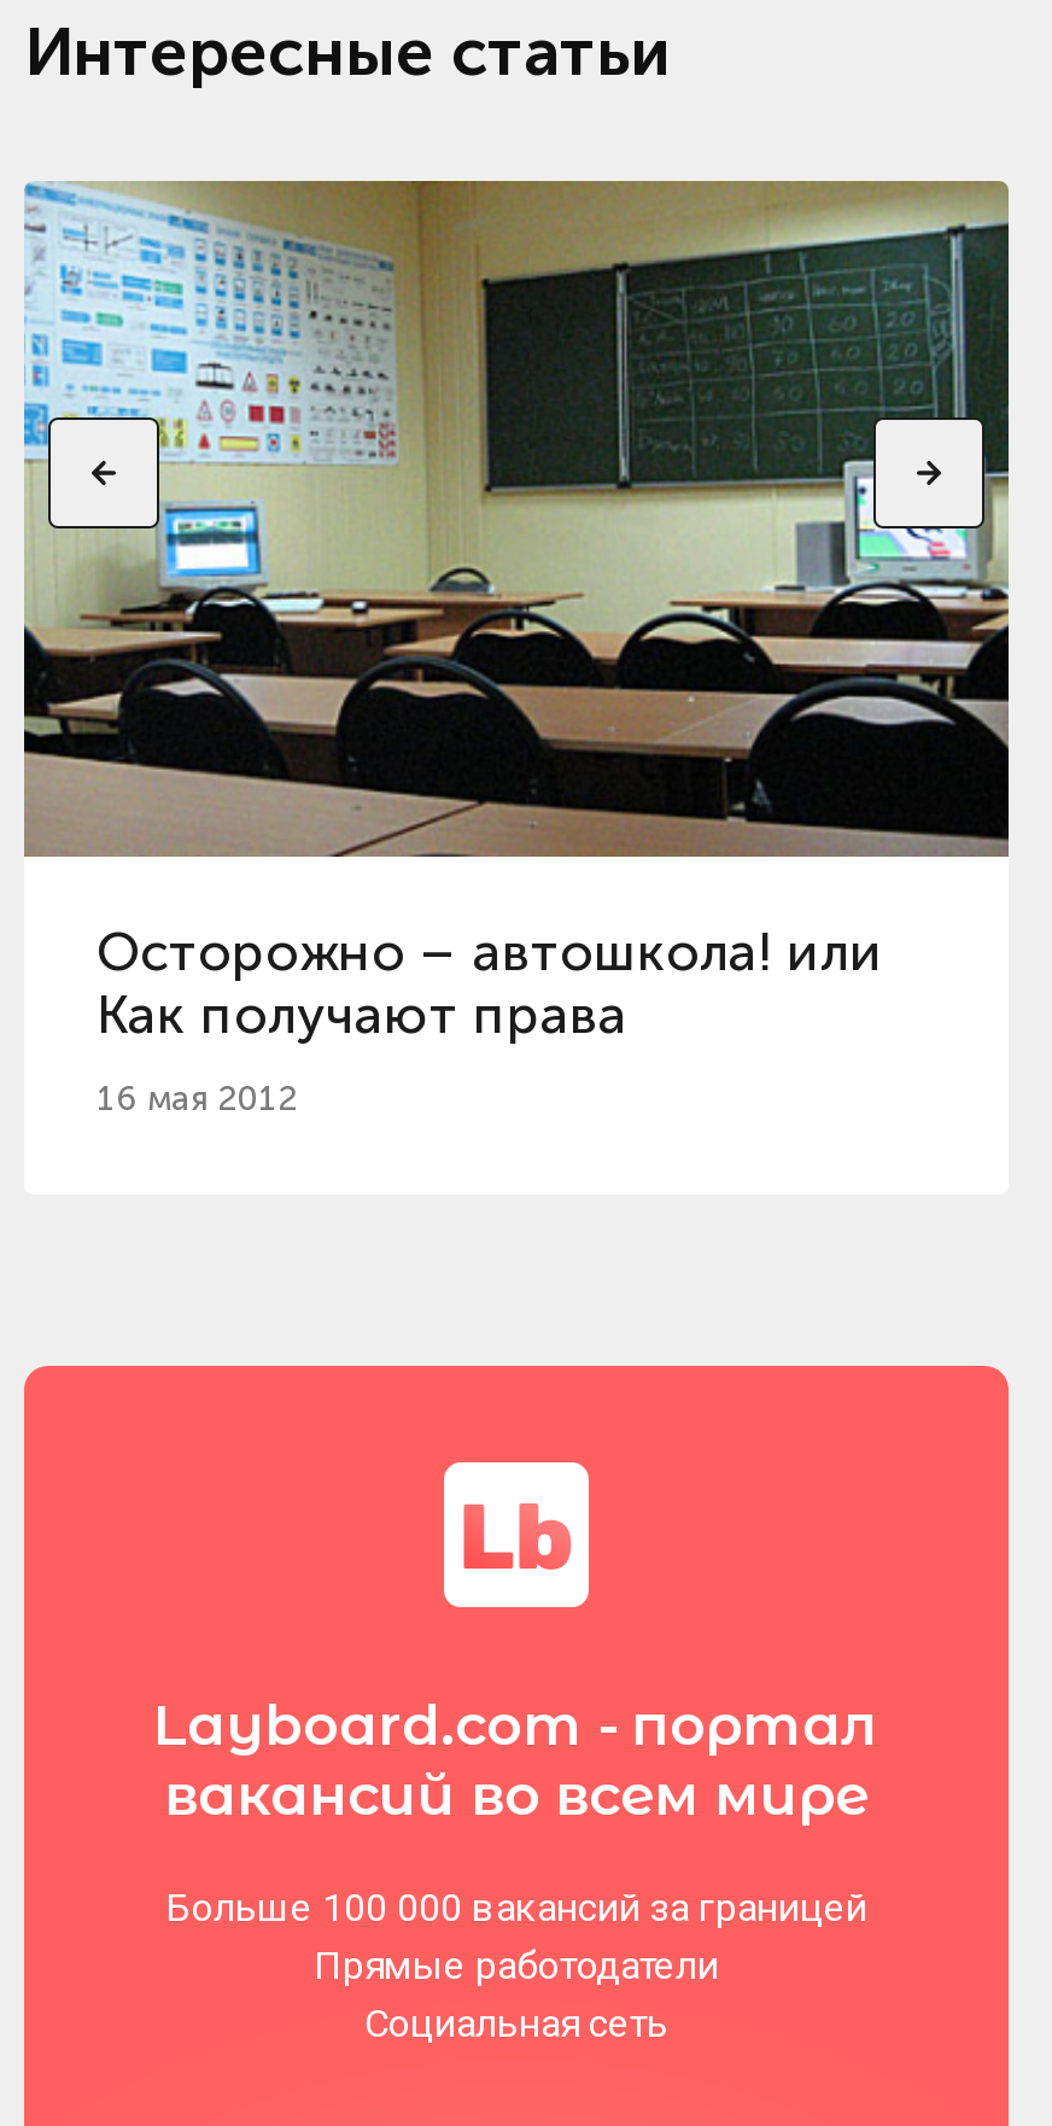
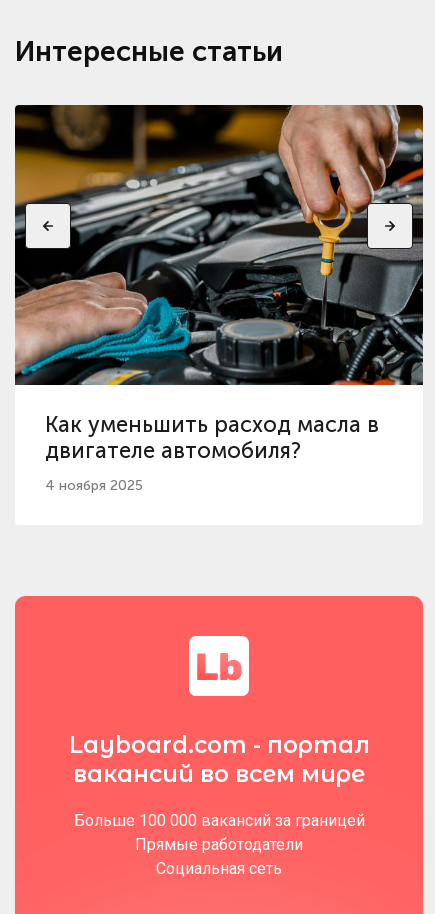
- [image]
- Осторожно – автошкола! или
- Как получают права
+ [image]
+ Как уменьшить расход масла в
+ двигателе автомобиля?

- 16 мая 2012
+ 4 ноября 2025
